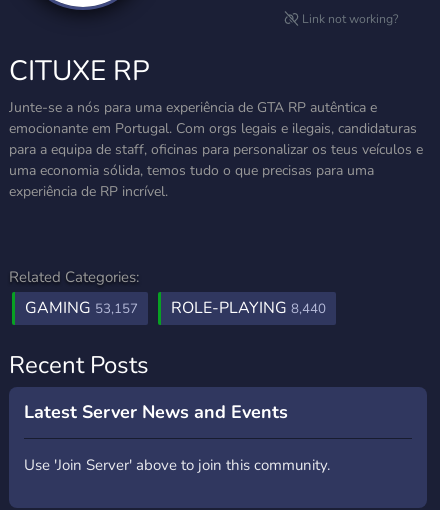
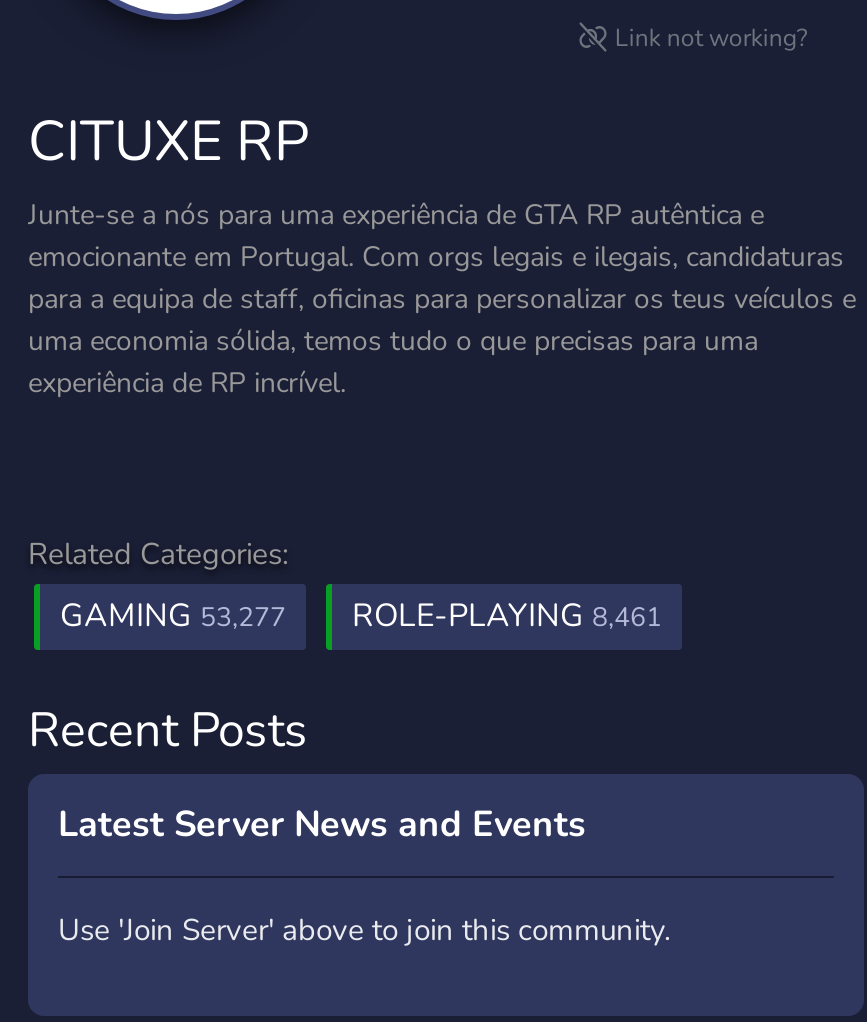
- GAMING 53,157
+ GAMING 53,277

- ROLE-PLAYING 8,440
+ ROLE-PLAYING 8,461
